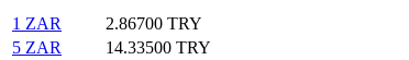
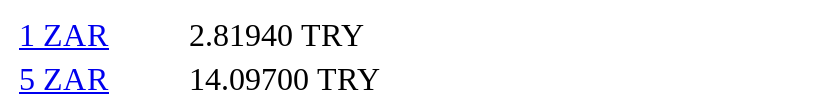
- 2.86700 TRY
+ 2.81940 TRY

- 14.33500 TRY
+ 14.09700 TRY
